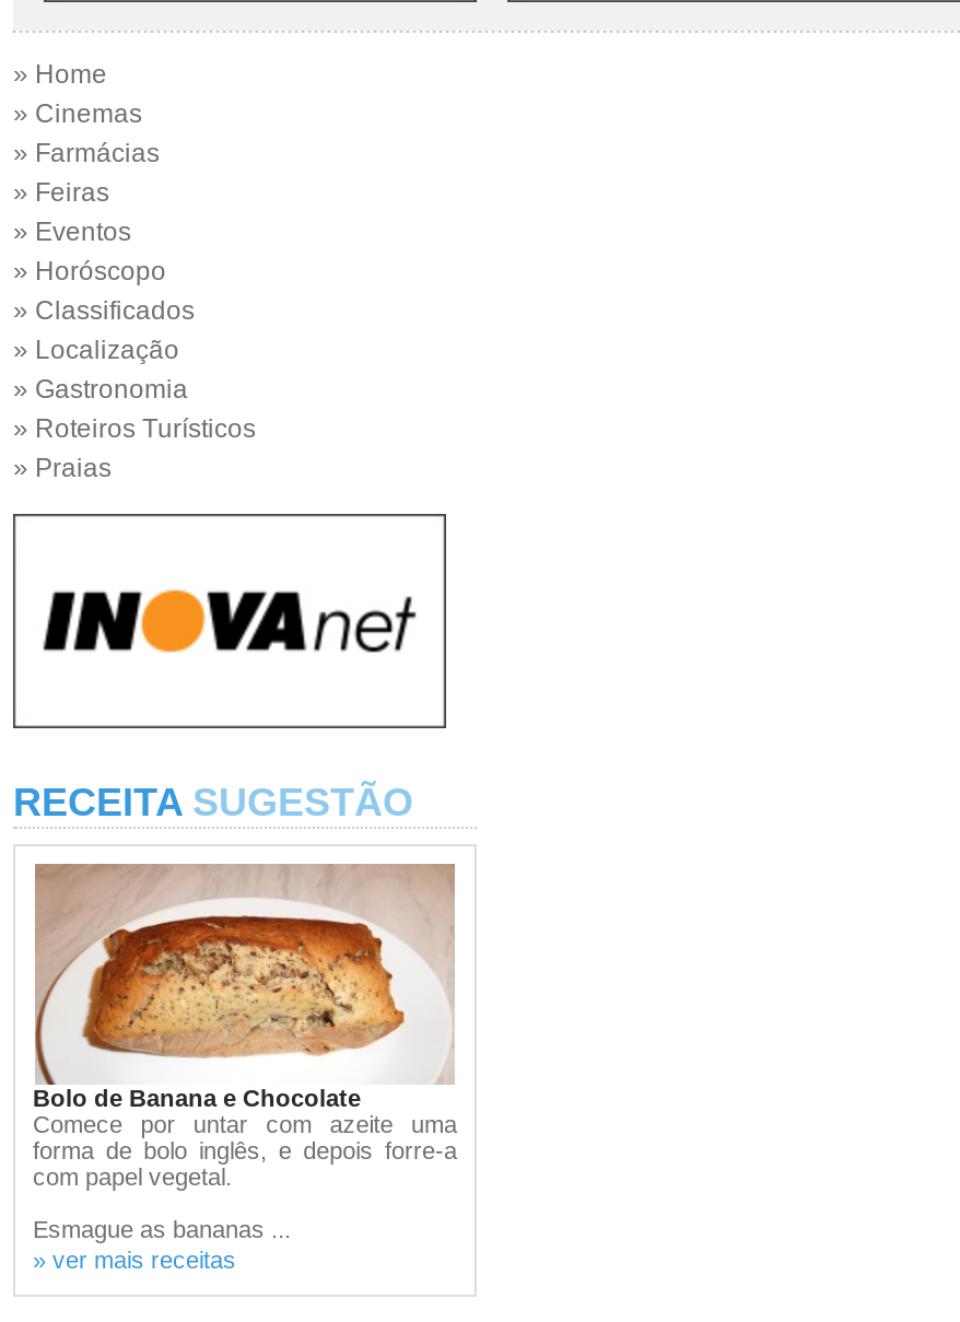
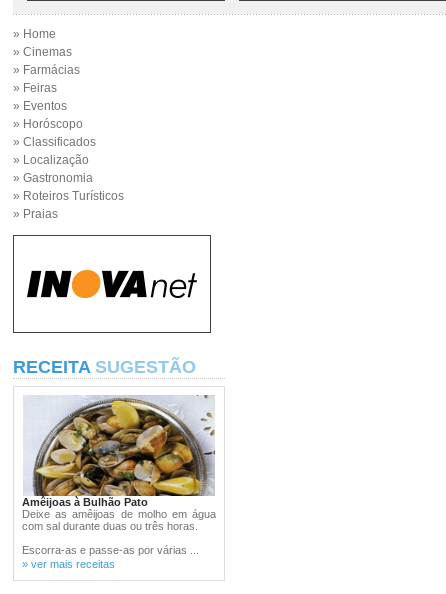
- [image]
- Bolo de Banana e Chocolate
- Comece por untar com azeite uma
- forma de bolo inglês, e depois forre-a
- com papel vegetal.
+ [image]
+ Amêijoas à Bulhão Pato
+ Deixe as amêijoas de molho em água
+ com sal durante duas ou três horas.

- Esmague as bananas ...
+ Escorra-as e passe-as por várias ...
